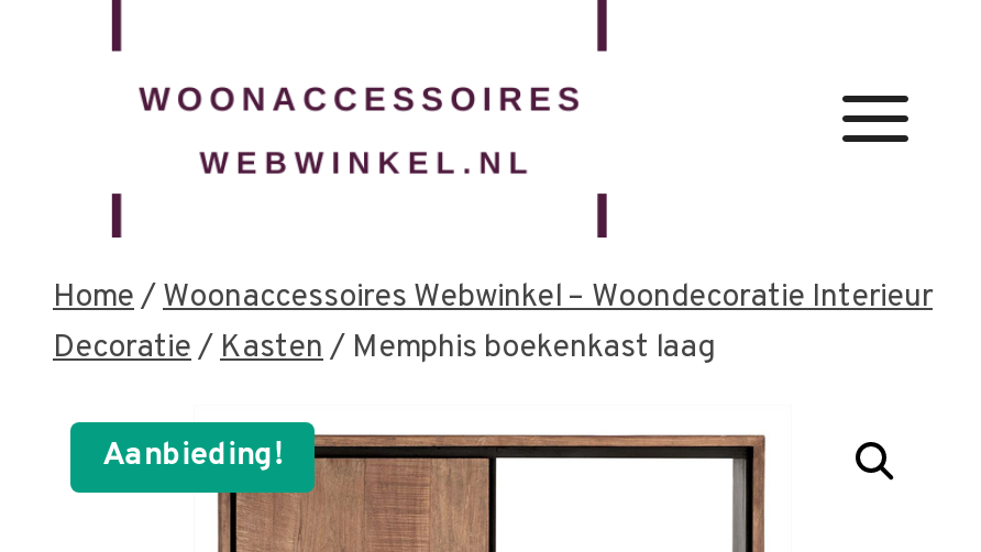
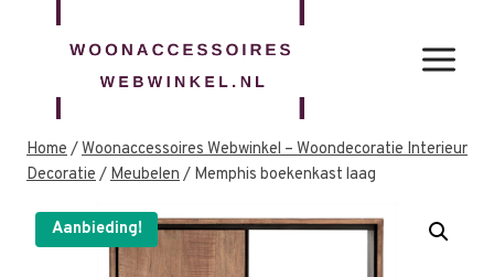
- Decoratie / Kasten / Memphis boekenkast laag
+ Decoratie / Meubelen / Memphis boekenkast laag
